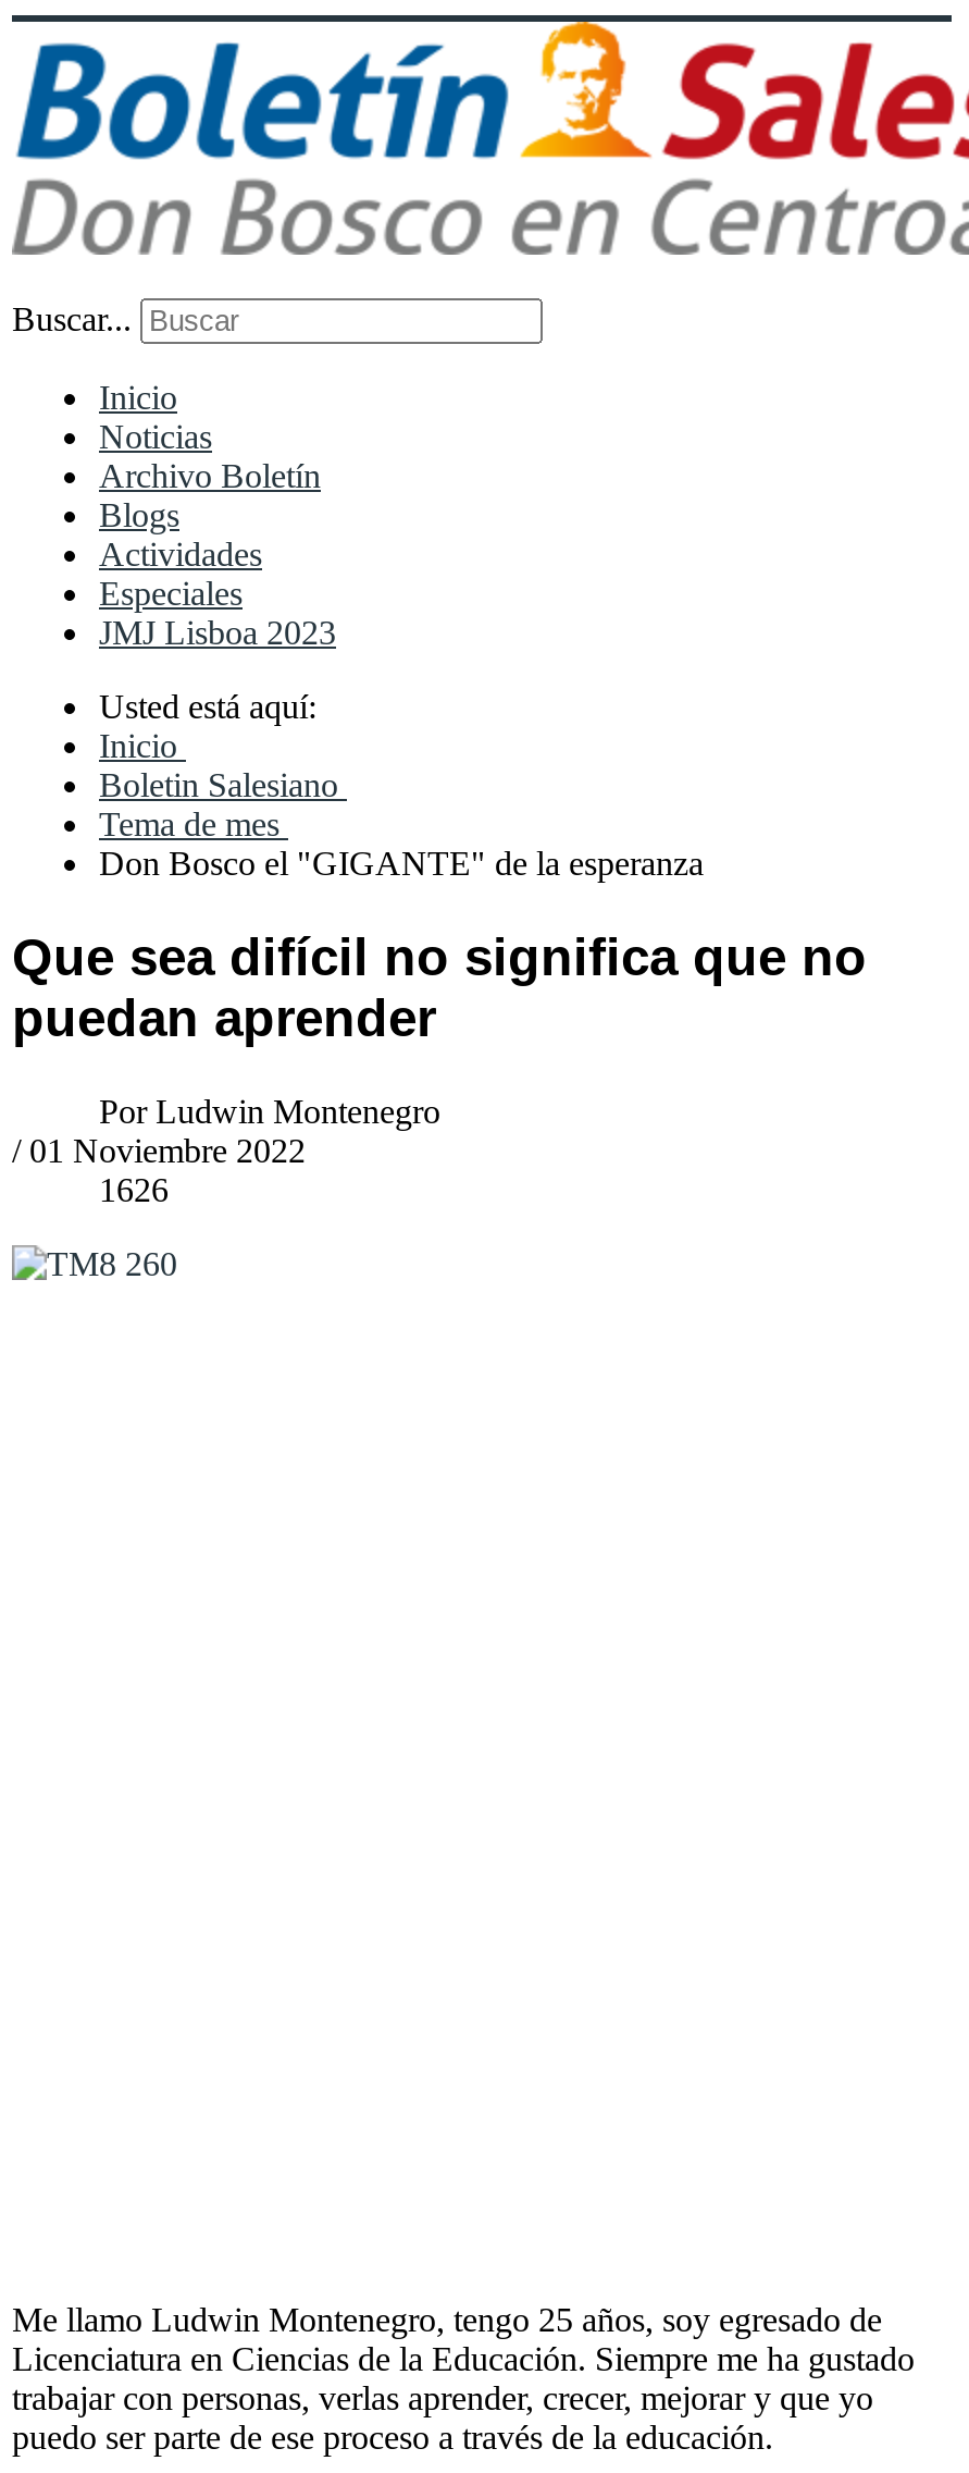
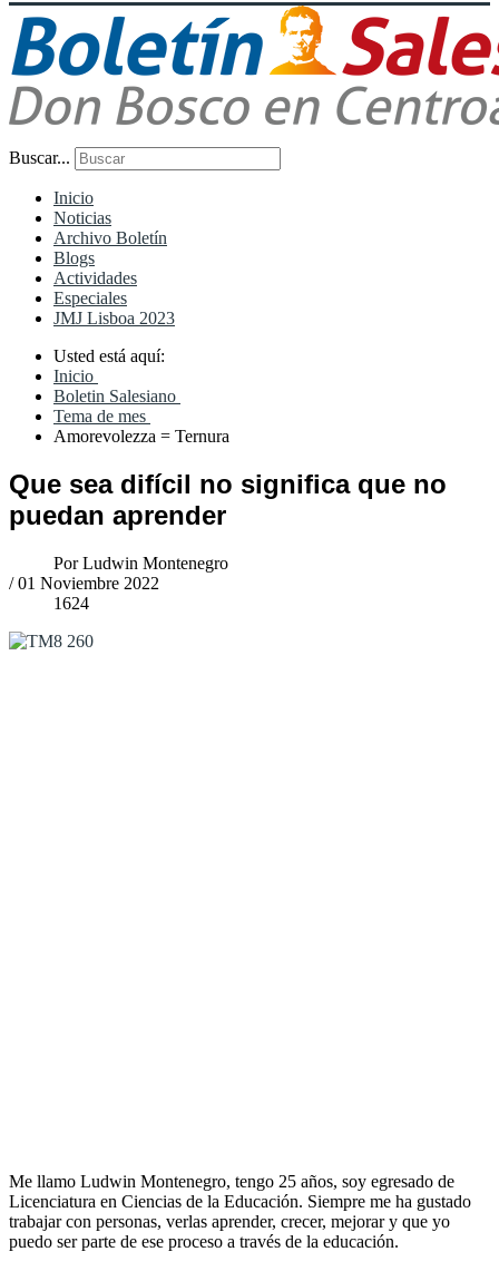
- Don Bosco el "GIGANTE" de la esperanza
+ Amorevolezza = Ternura

- 1626
+ 1624
